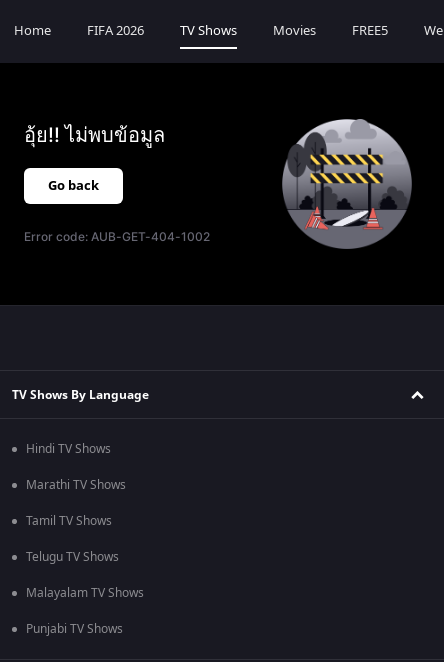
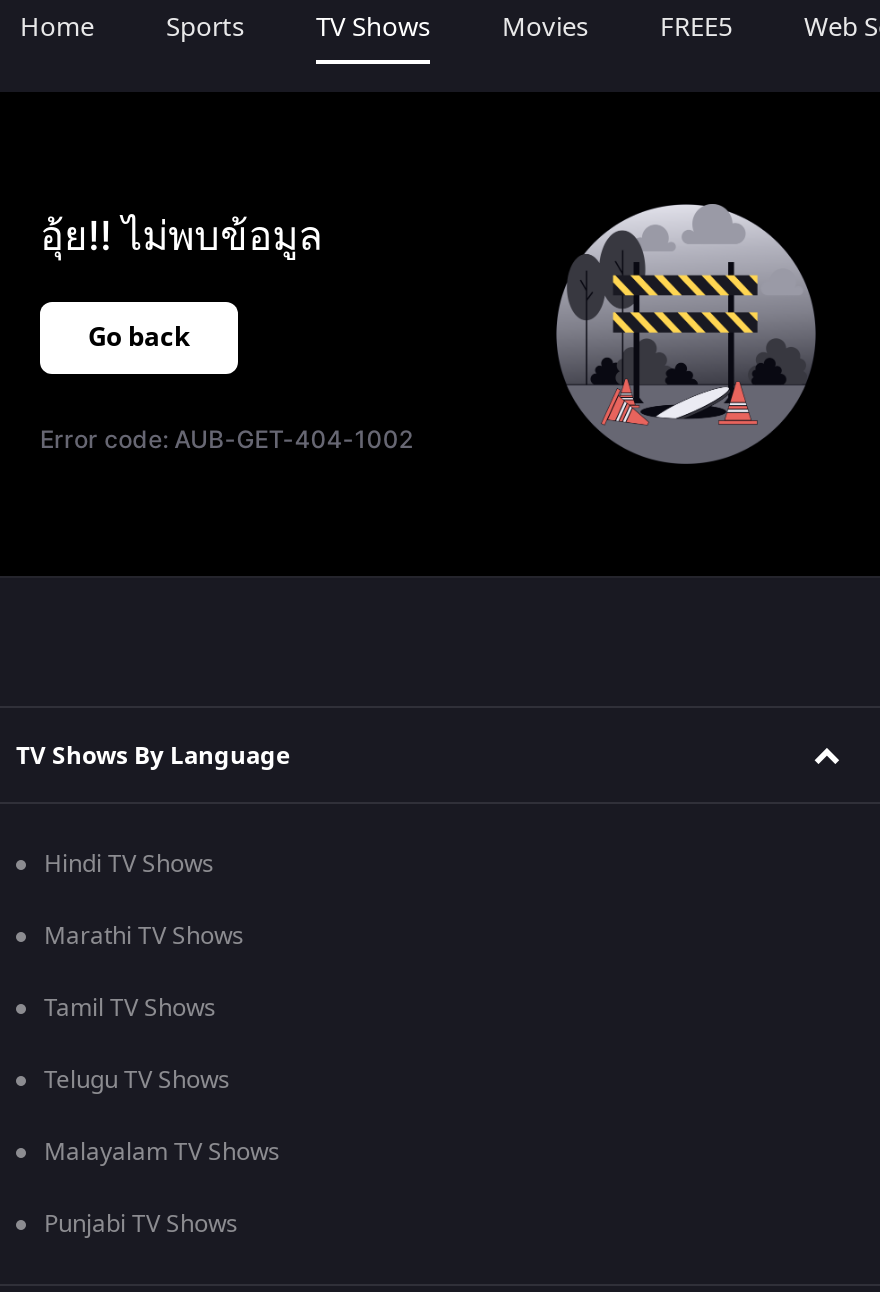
- FIFA 2026
+ Sports
